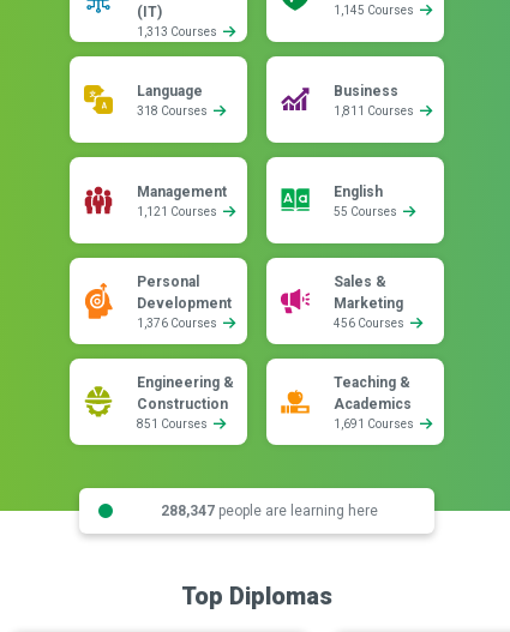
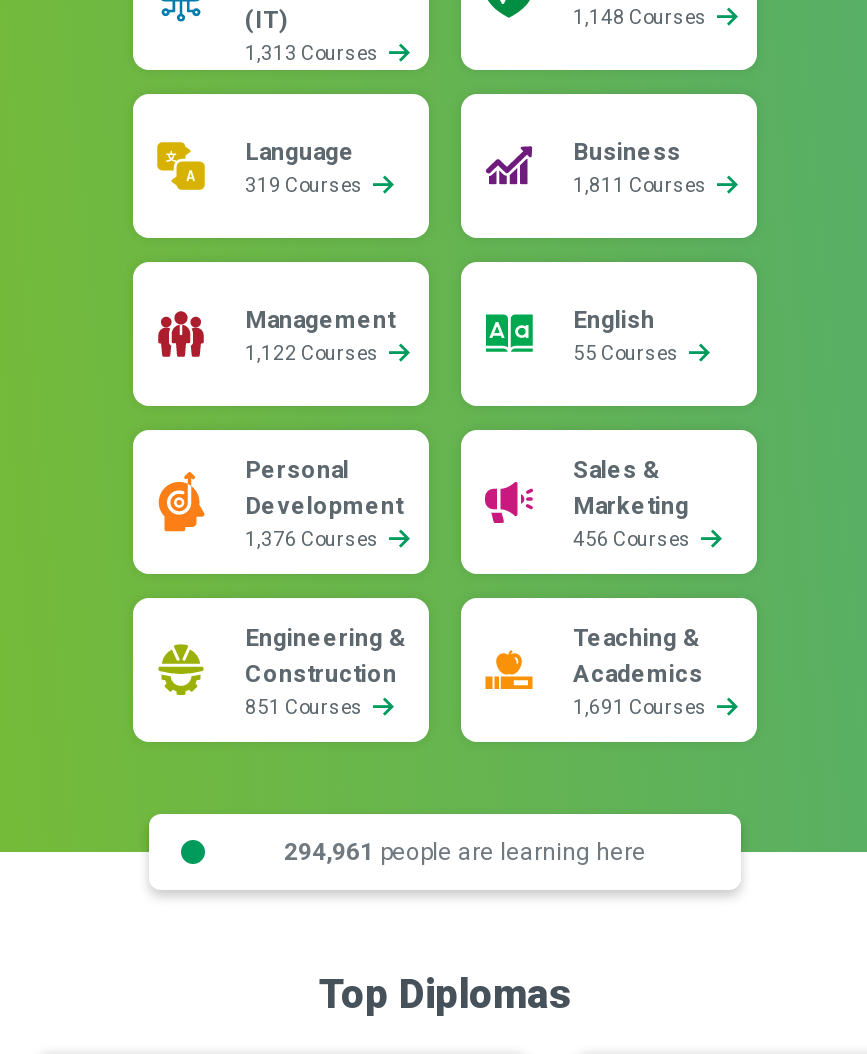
- 1,145 Courses
+ 1,148 Courses

- 318 Courses
+ 319 Courses

- 1,121 Courses
+ 1,122 Courses

- 288,347 people are learning here
+ 294,961 people are learning here
